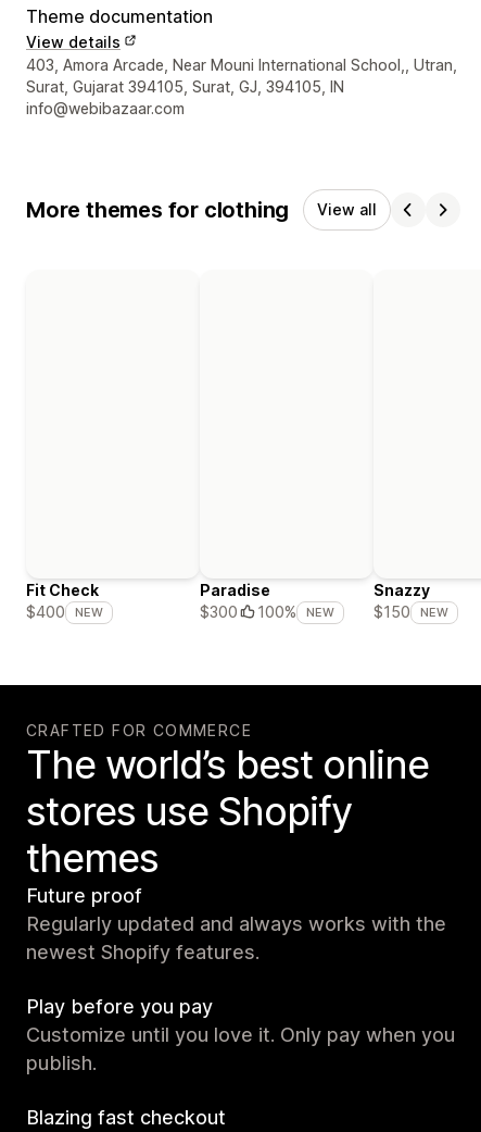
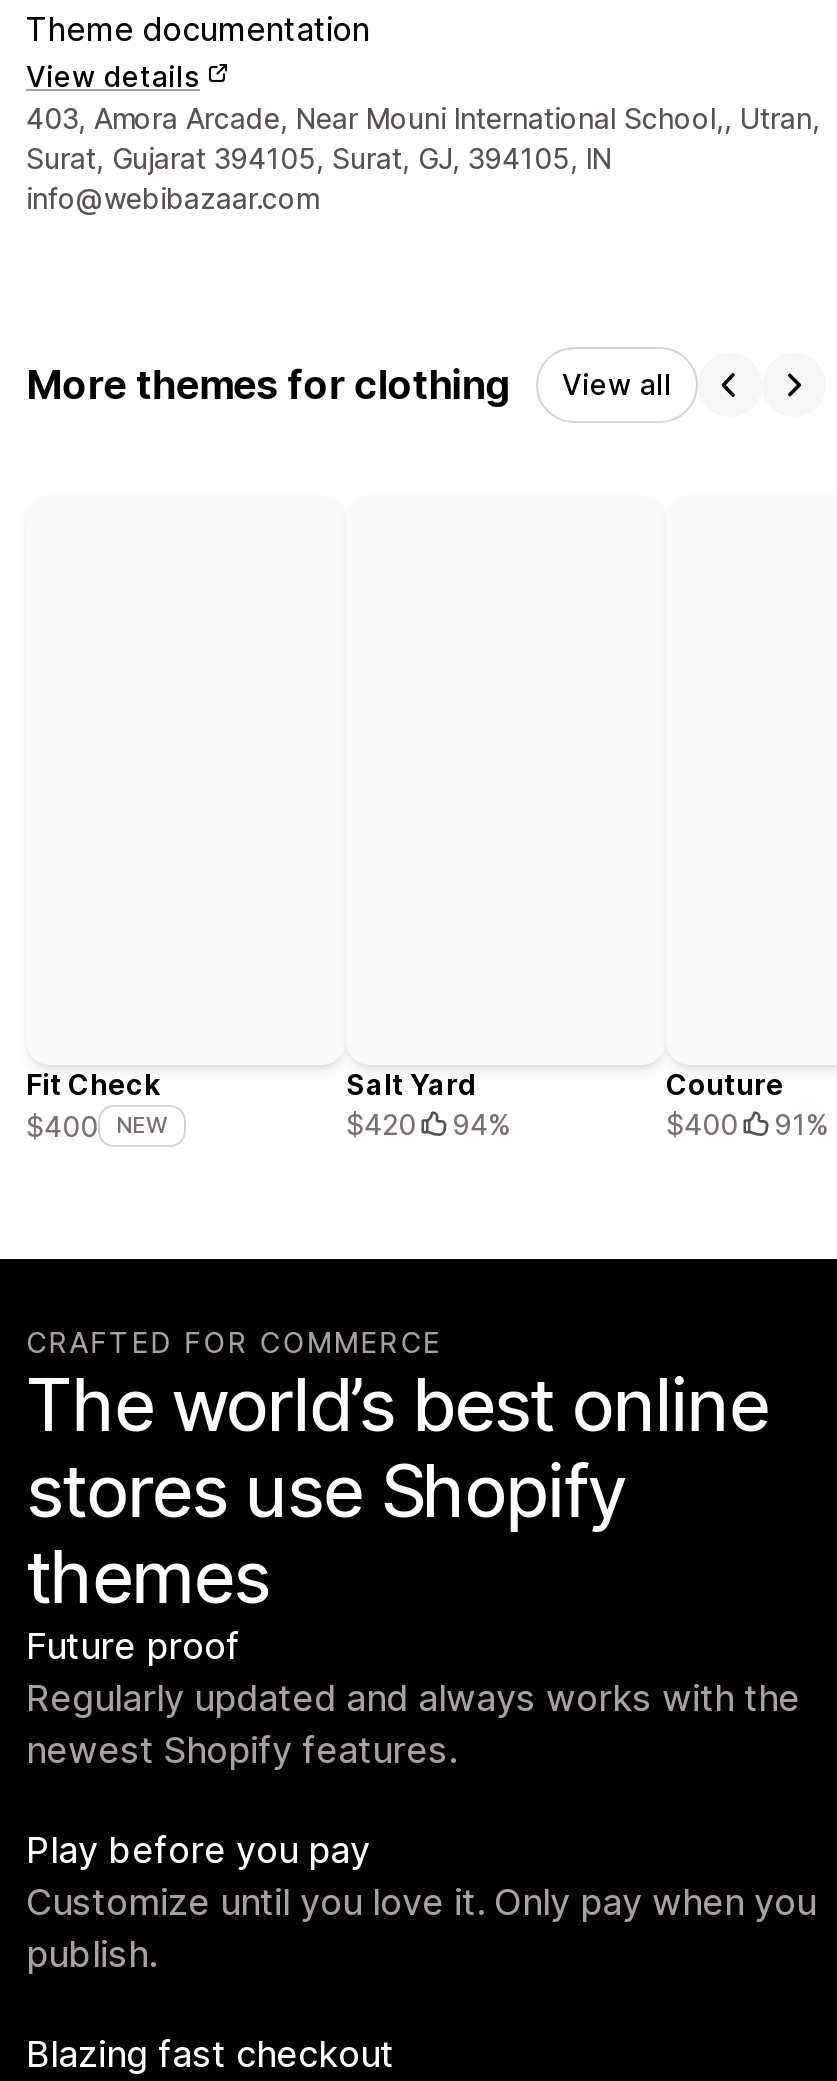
- Paradise
- $300
- 100%
- NEW
+ Salt Yard
+ $420
+ 94%

- Snazzy
- $150
- NEW
+ Couture
+ $400
+ 91%
